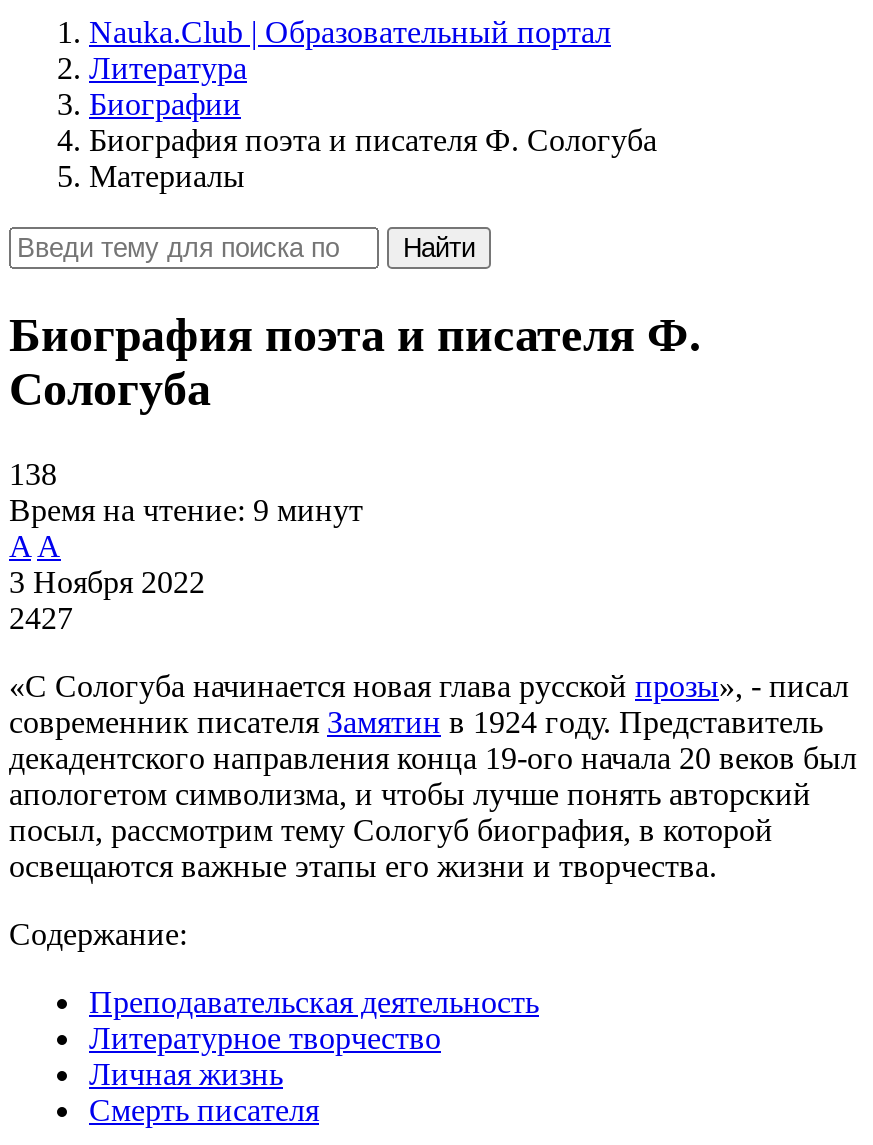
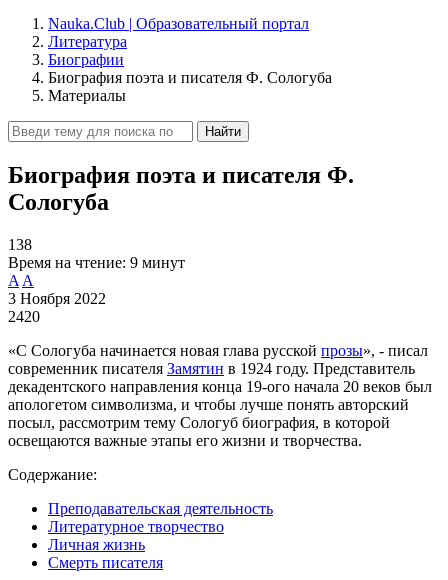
- 2427
+ 2420
